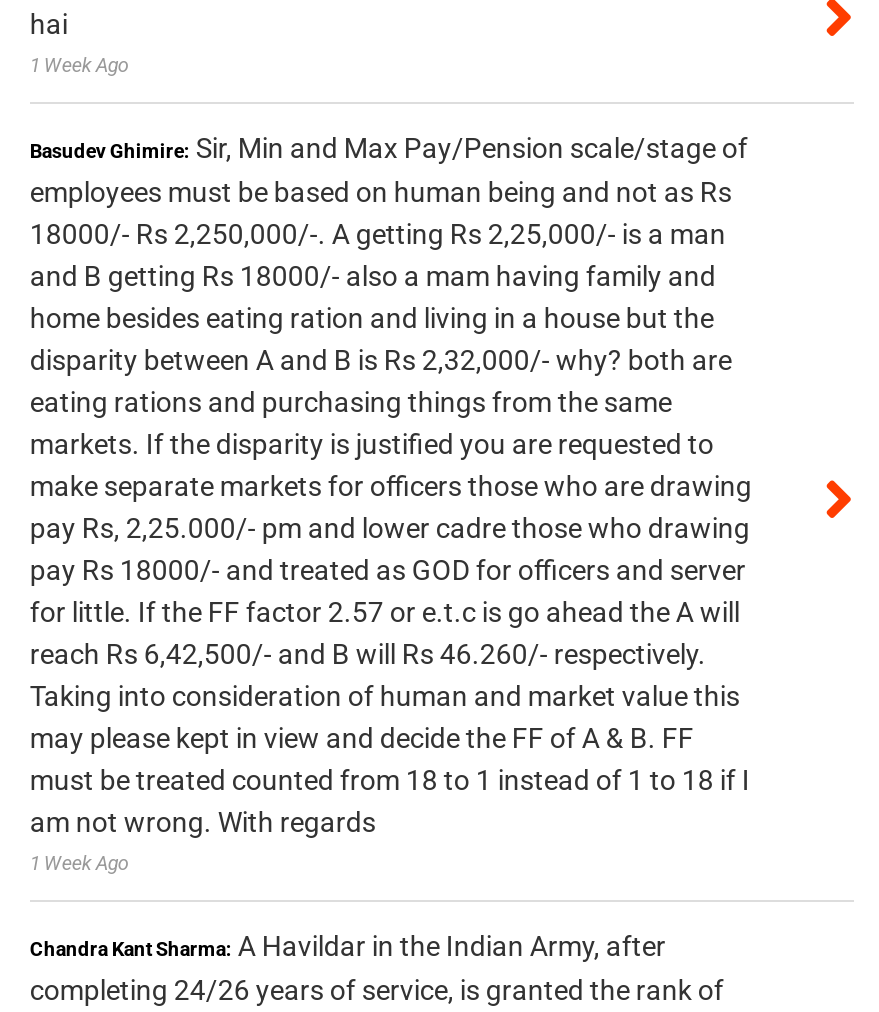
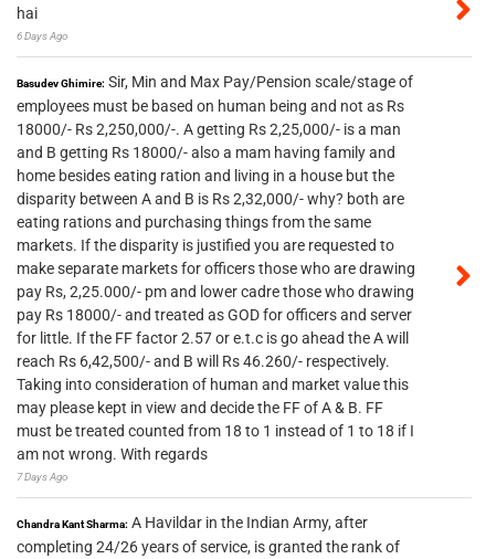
- 1 Week Ago
+ 6 Days Ago

- 1 Week Ago
+ 7 Days Ago
